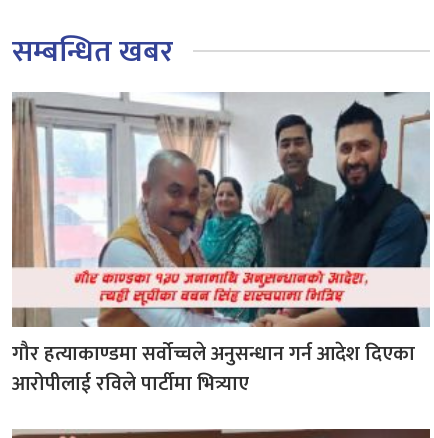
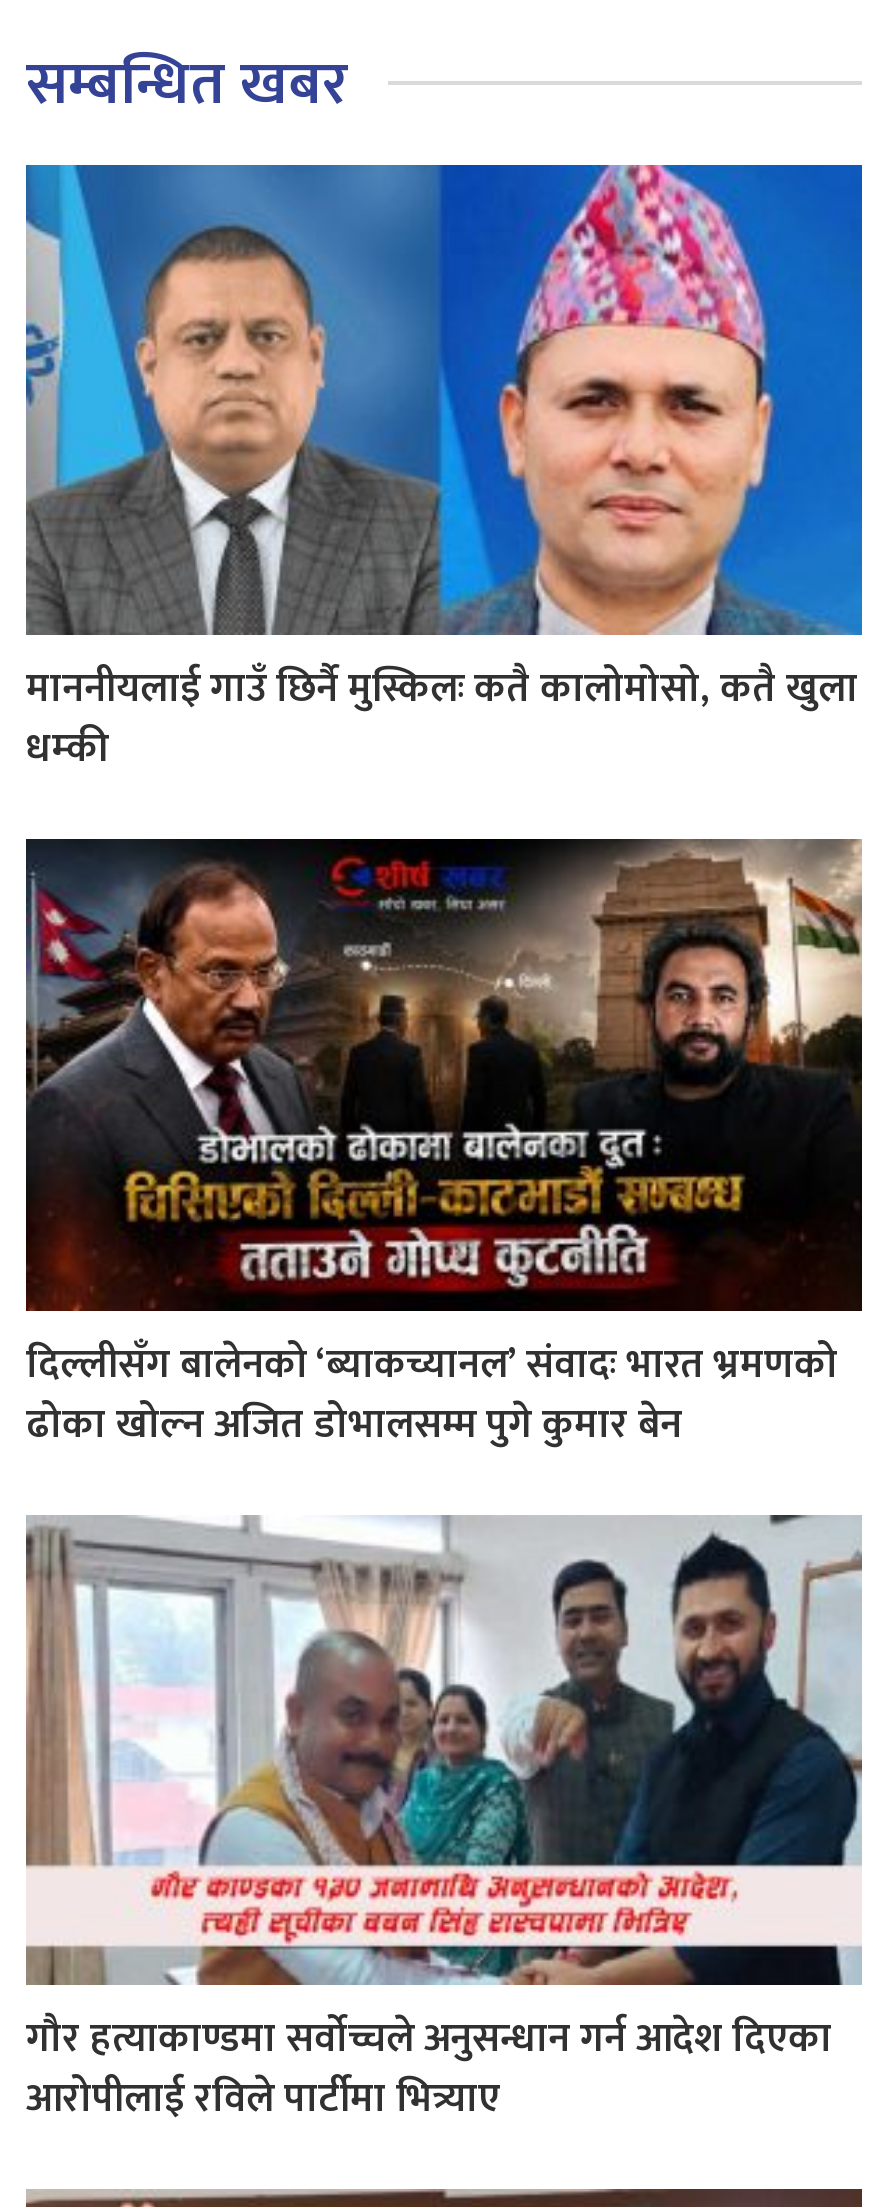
+ [image]
+ माननीयलाई गाउँ छिर्नै मुस्किलः कतै कालोमोसो, कतै खुला
+ धम्की

+ [image]
+ दिल्लीसँग बालेनको ‘ब्याकच्यानल’ संवादः भारत भ्रमणको
+ ढोका खोल्न अजित डोभालसम्म पुगे कुमार बेन
